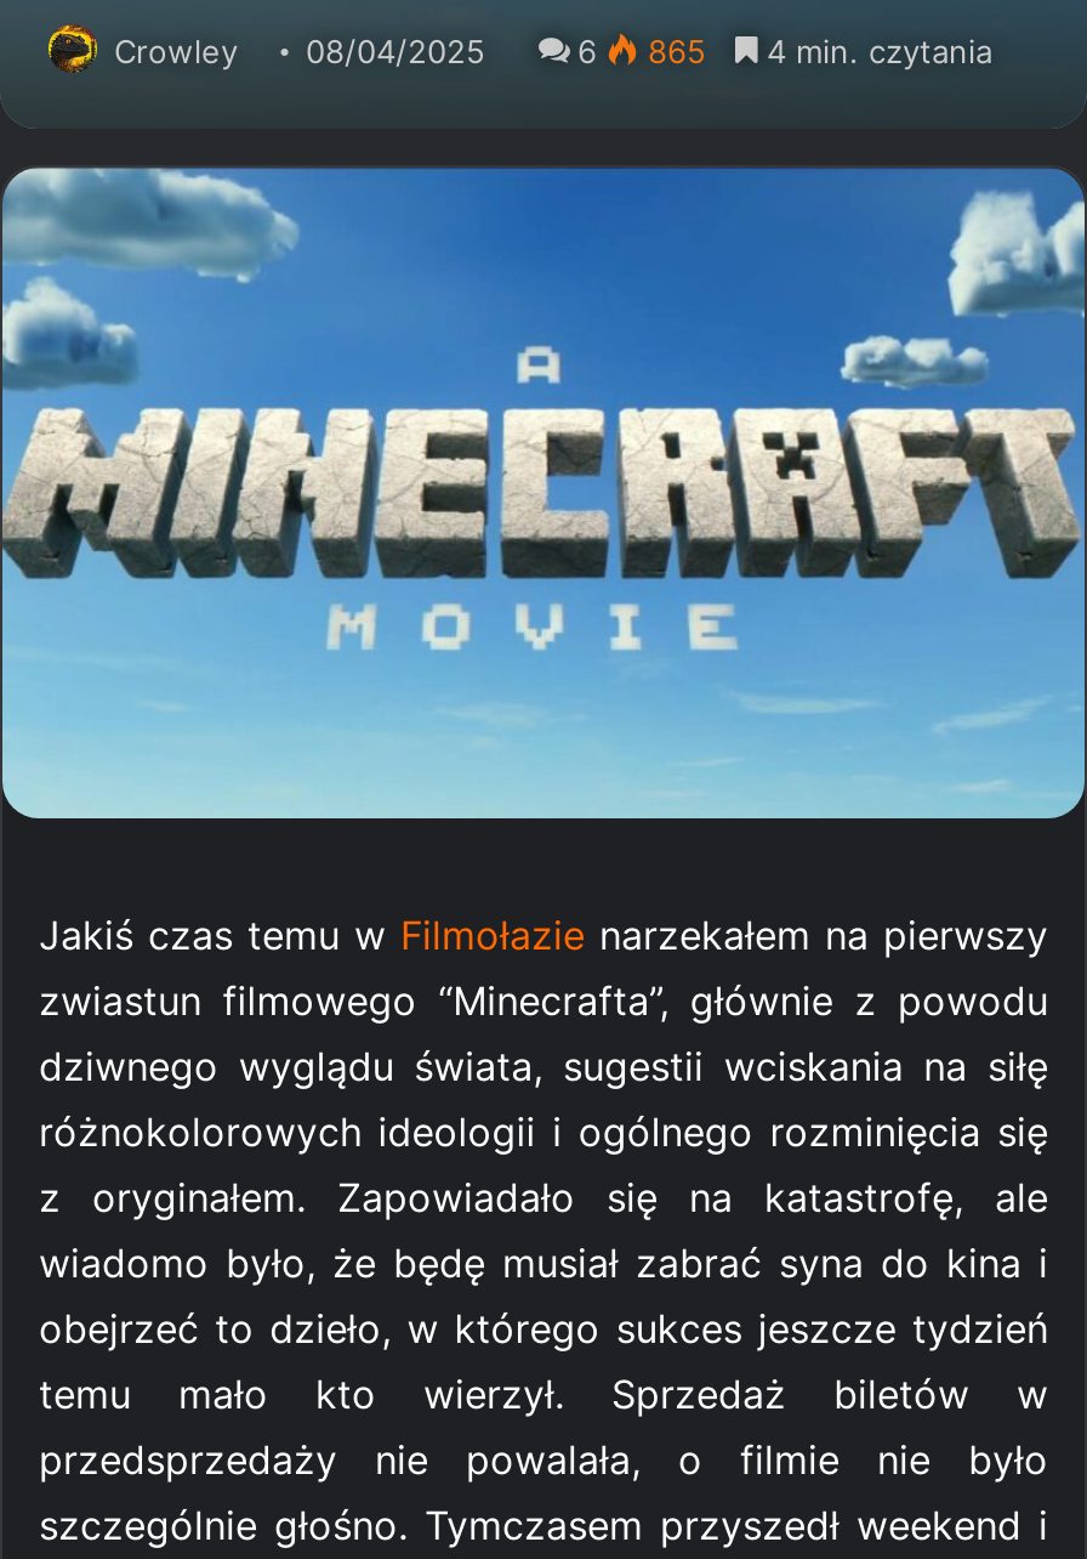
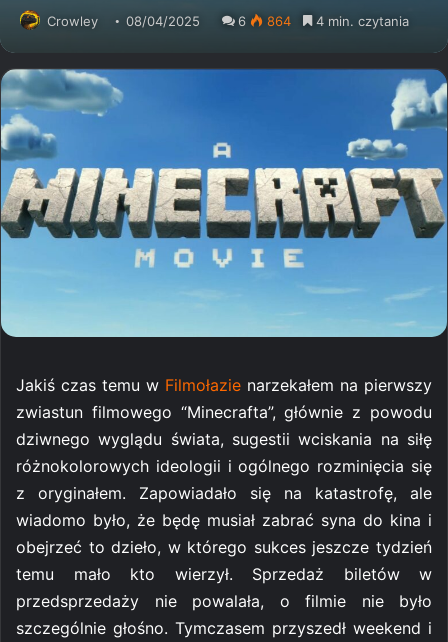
- 6 865 4 min. czytania
+ 6 864 4 min. czytania
